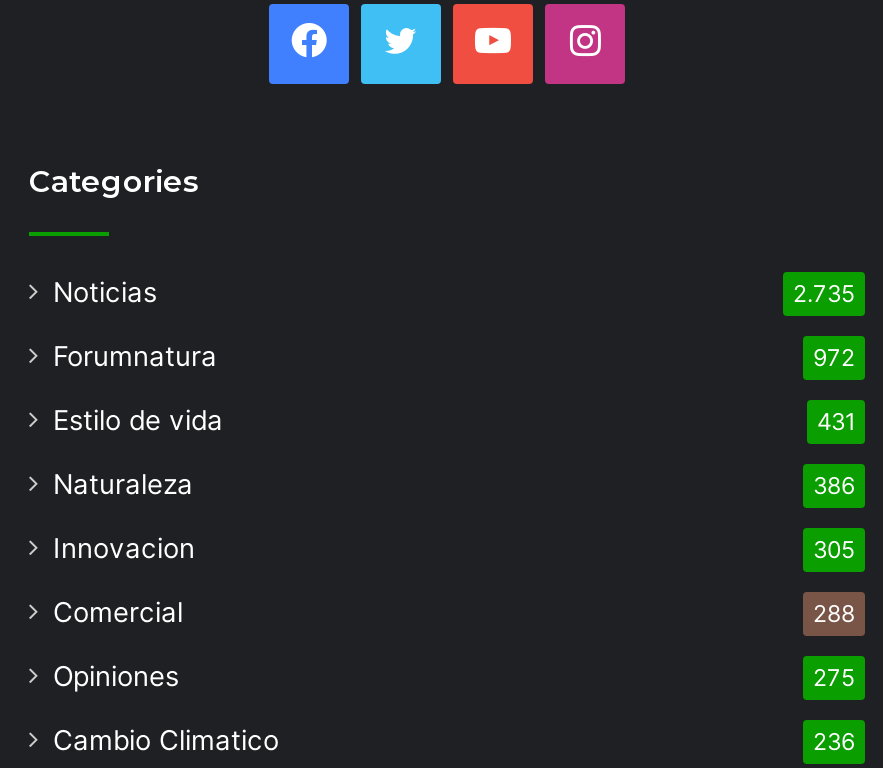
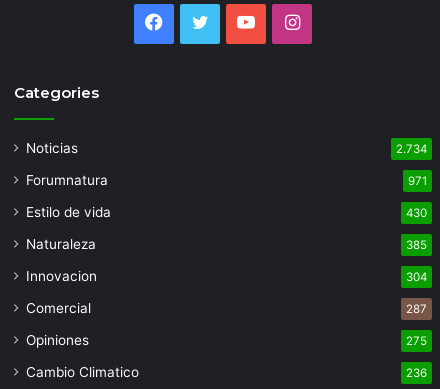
- 2.735
+ 2.734

- 972
+ 971

- 431
+ 430

- 386
+ 385

- 305
+ 304

- 288
+ 287
